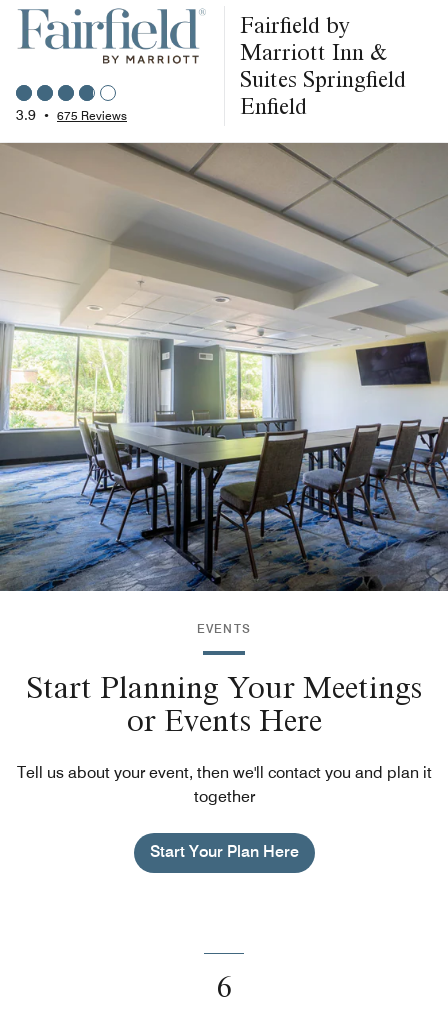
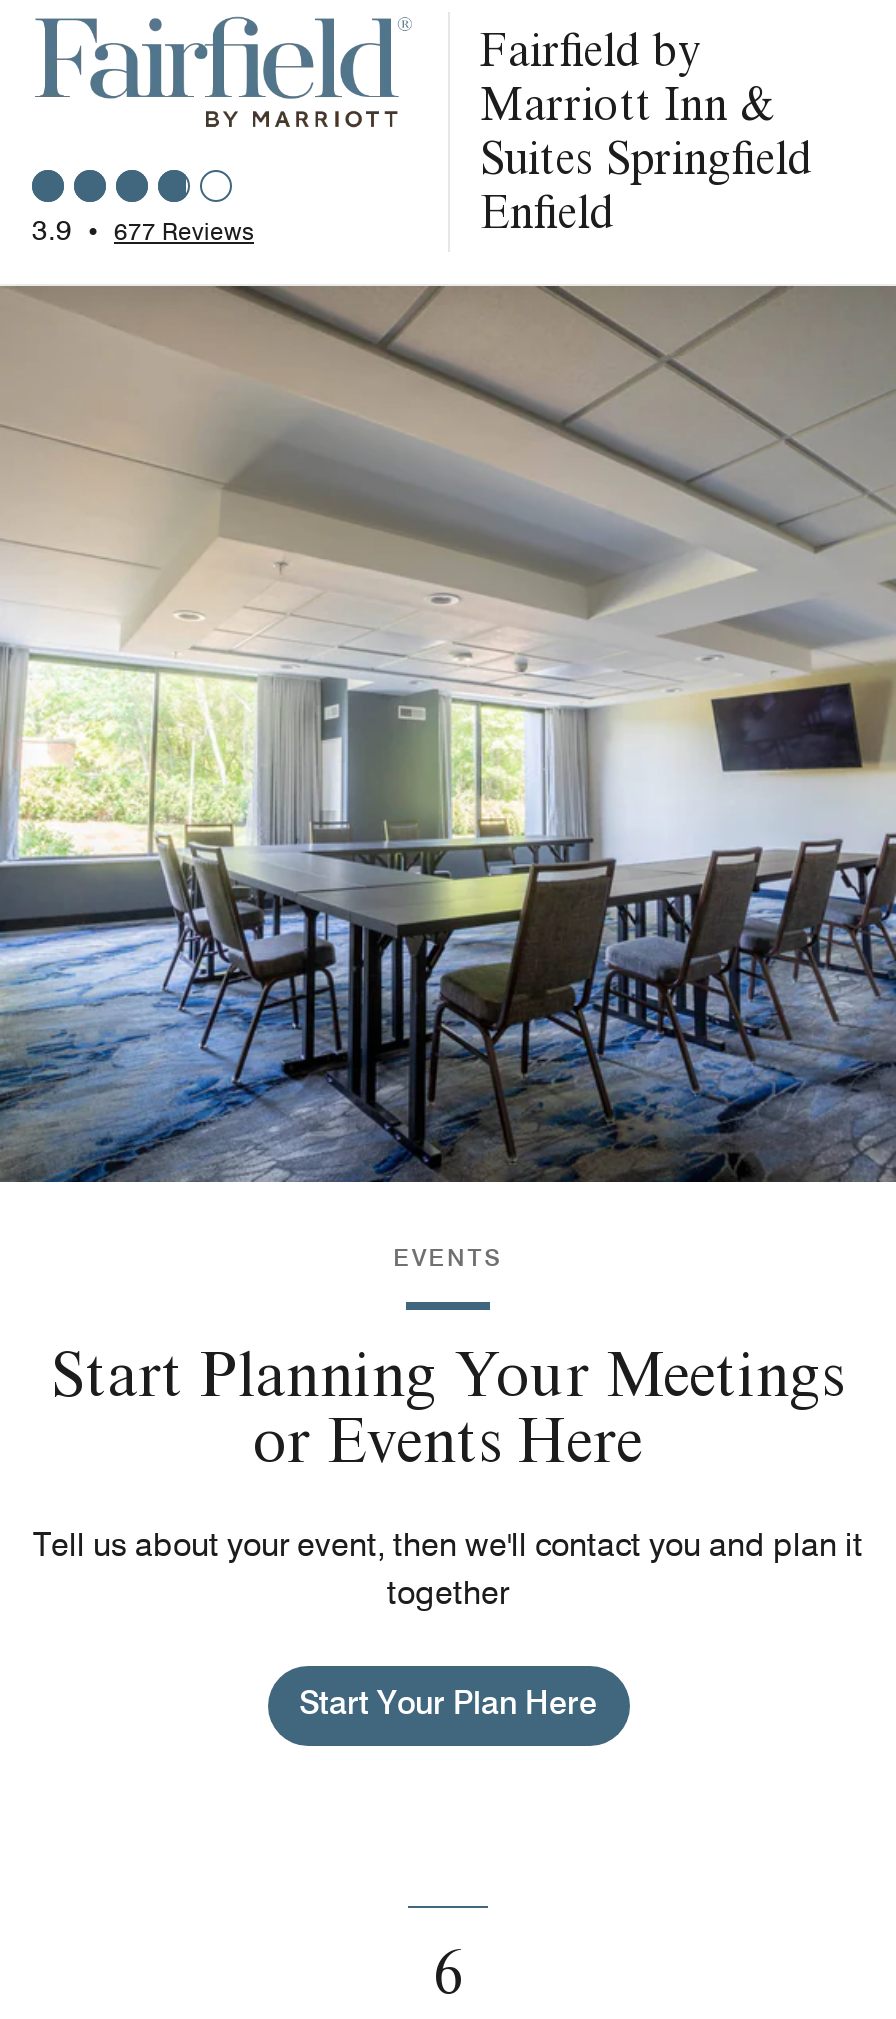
- 3.9 • 675 Reviews
+ 3.9 • 677 Reviews
